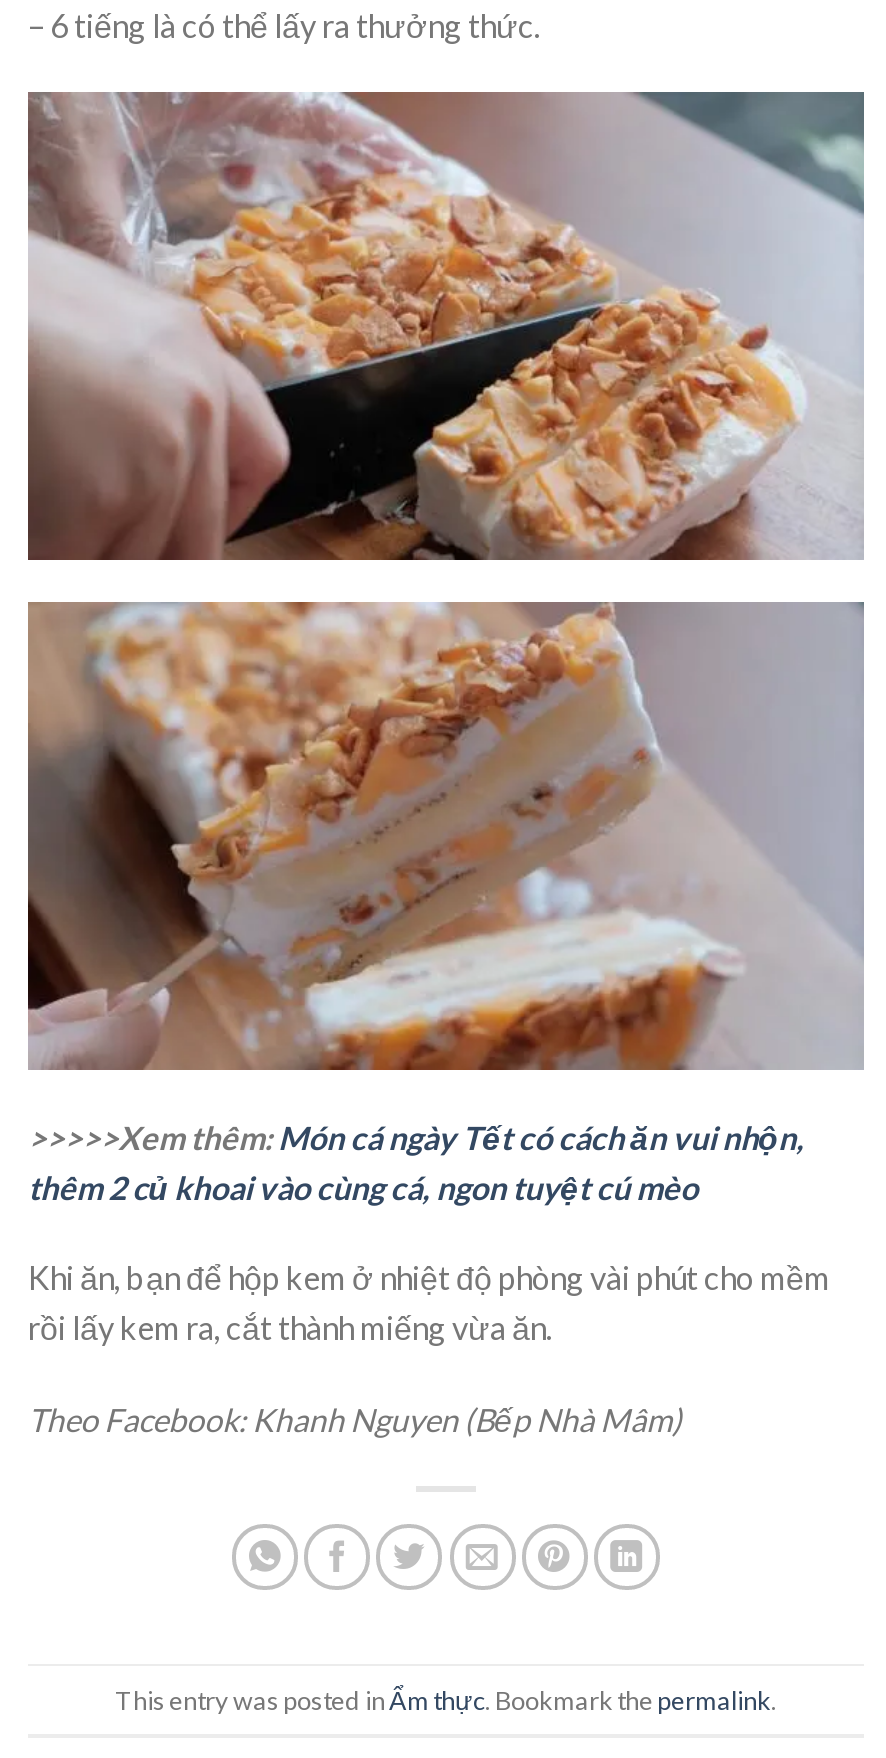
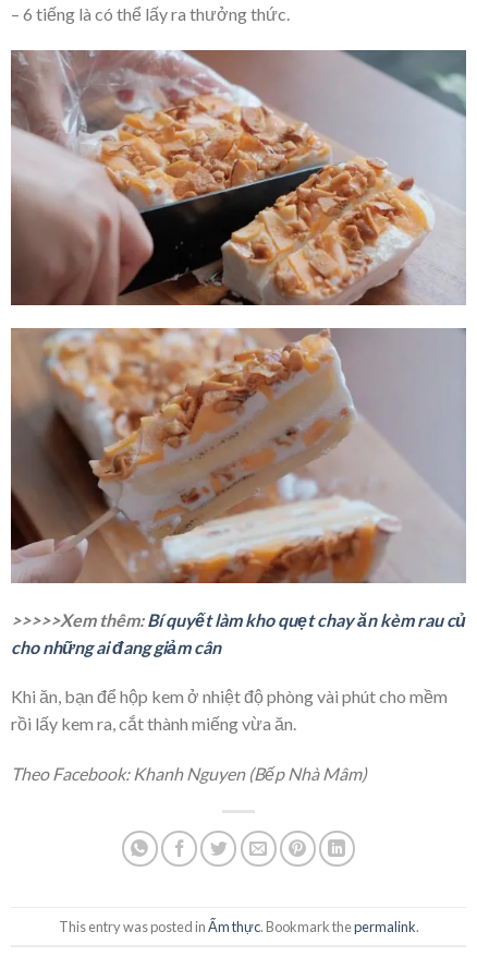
- >>>>>Xem thêm: Món cá ngày Tết có cách ăn vui nhộn,
- thêm 2 củ khoai vào cùng cá, ngon tuyệt cú mèo
+ >>>>>Xem thêm: Bí quyết làm kho quẹt chay ăn kèm rau củ
+ cho những ai đang giảm cân
